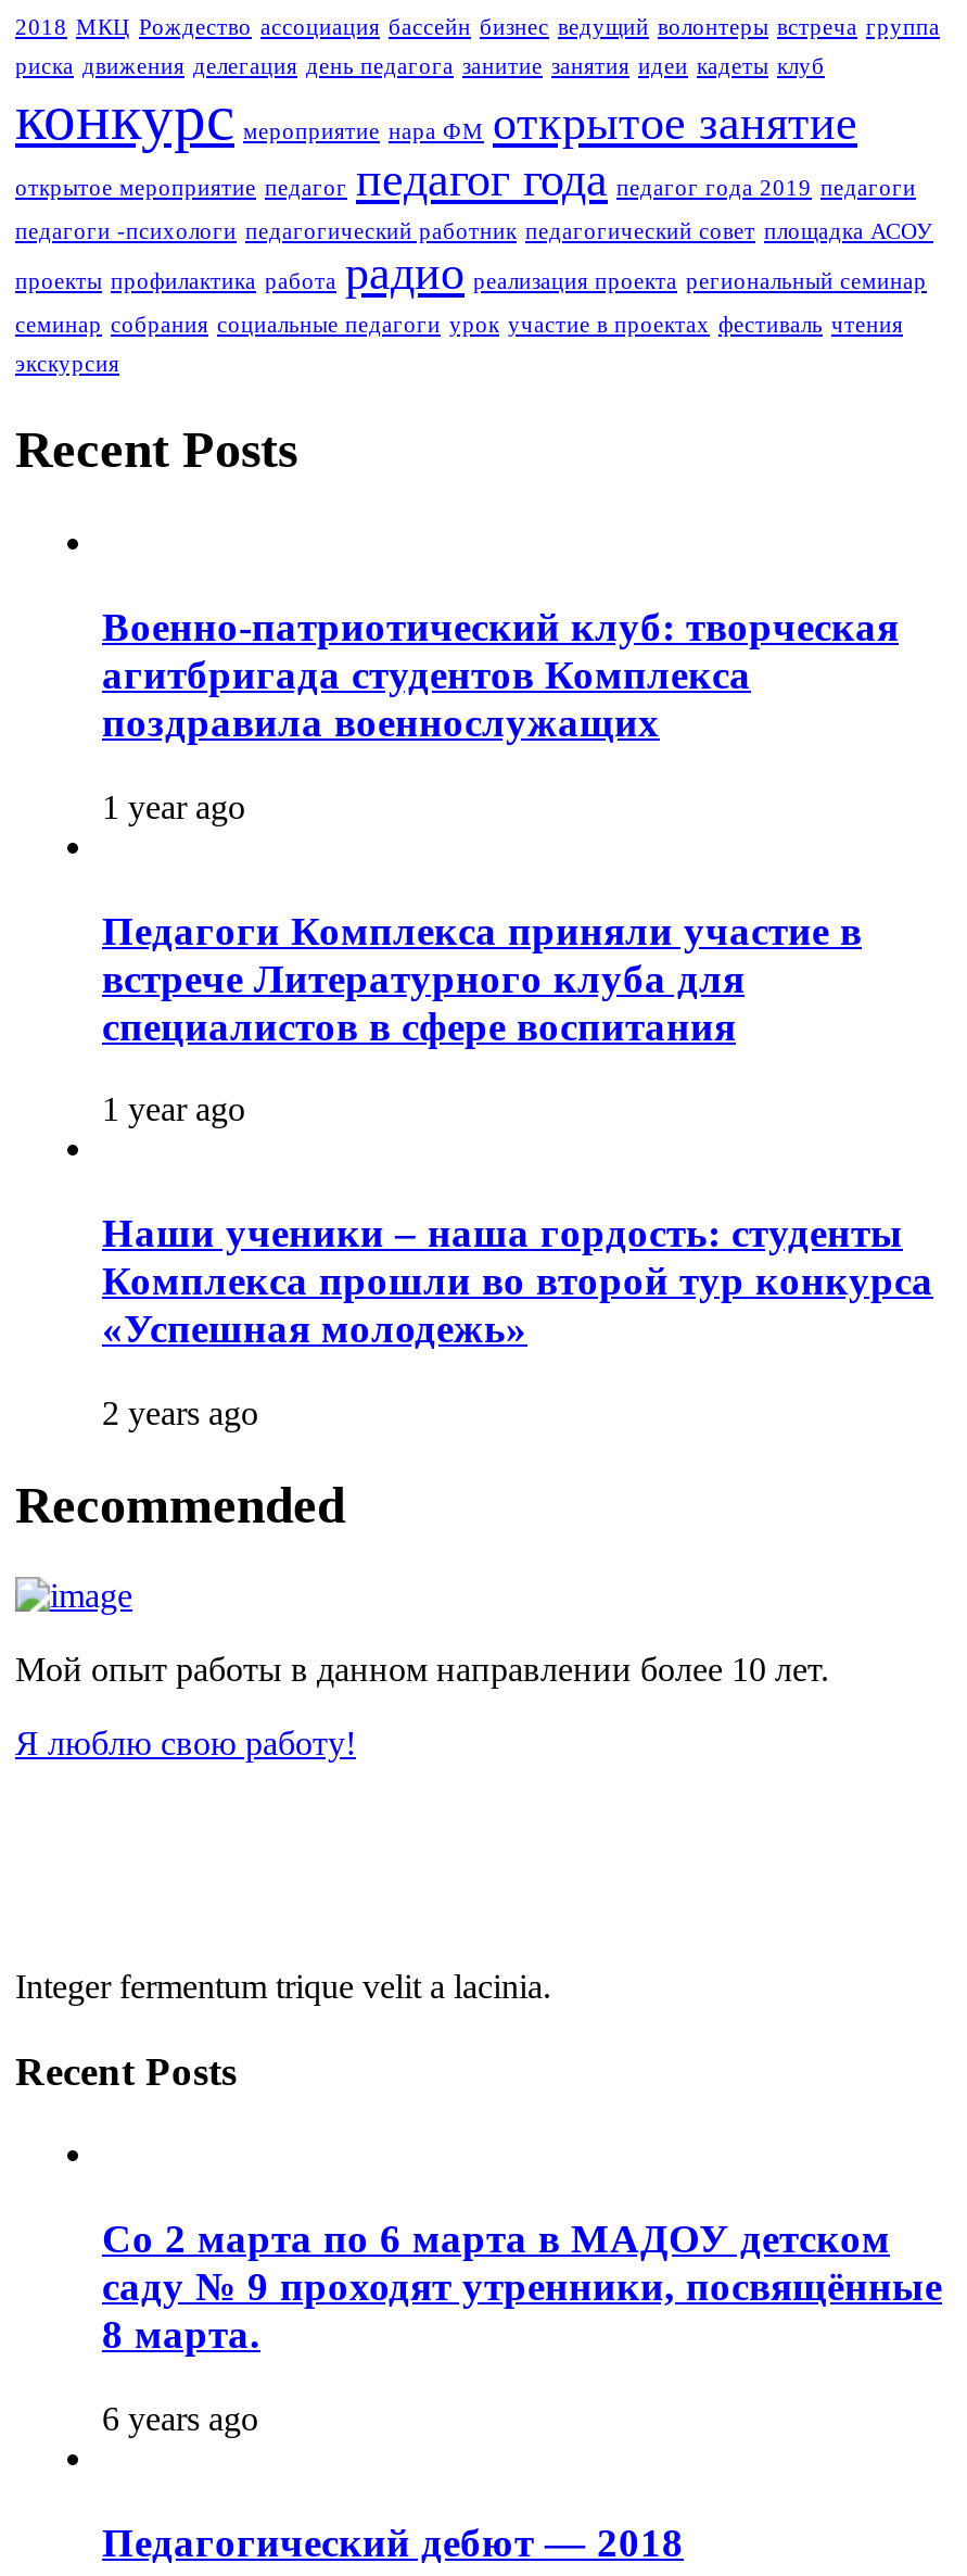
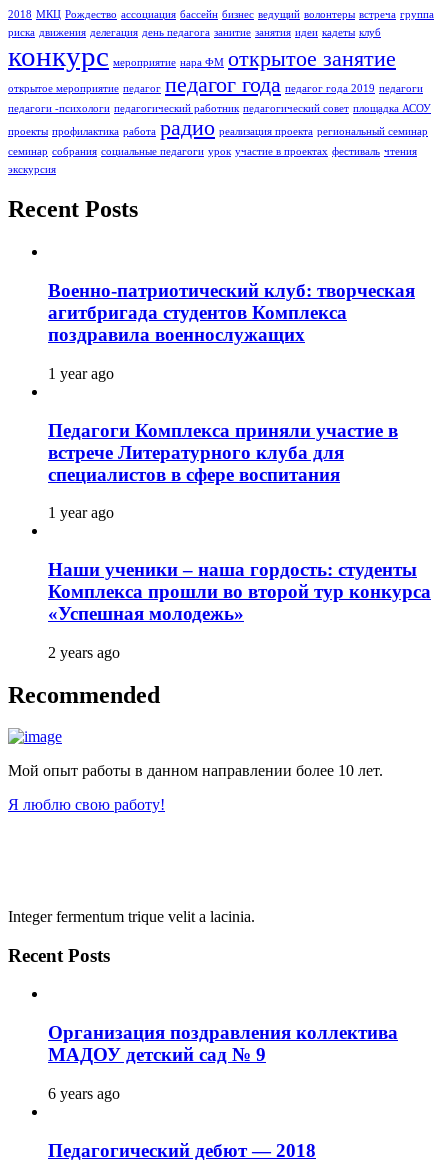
- Со 2 марта по 6 марта в МАДОУ детском
- саду № 9 проходят утренники, посвящённые
- 8 марта.
+ Организация поздравления коллектива
+ МАДОУ детский сад № 9
